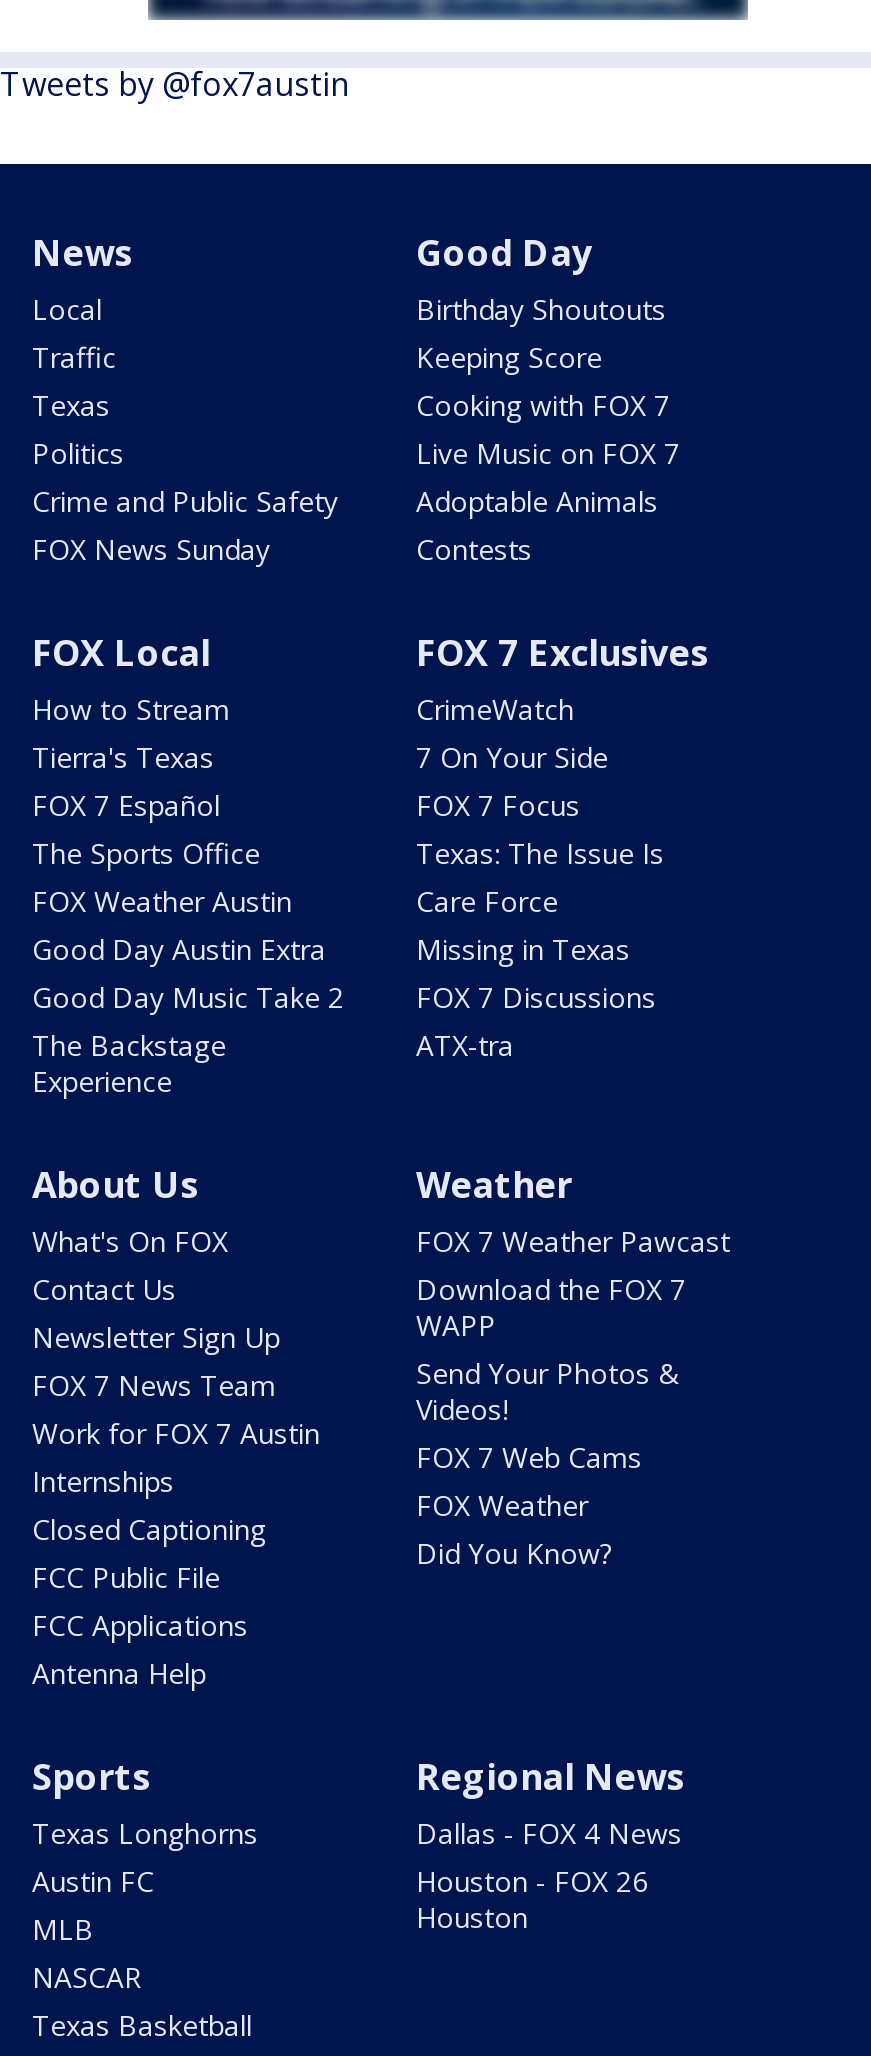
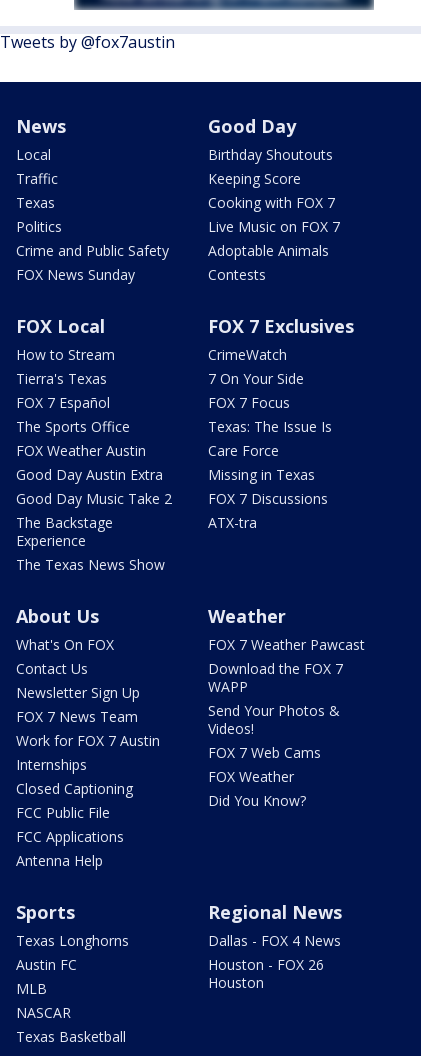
+ The Texas News Show
